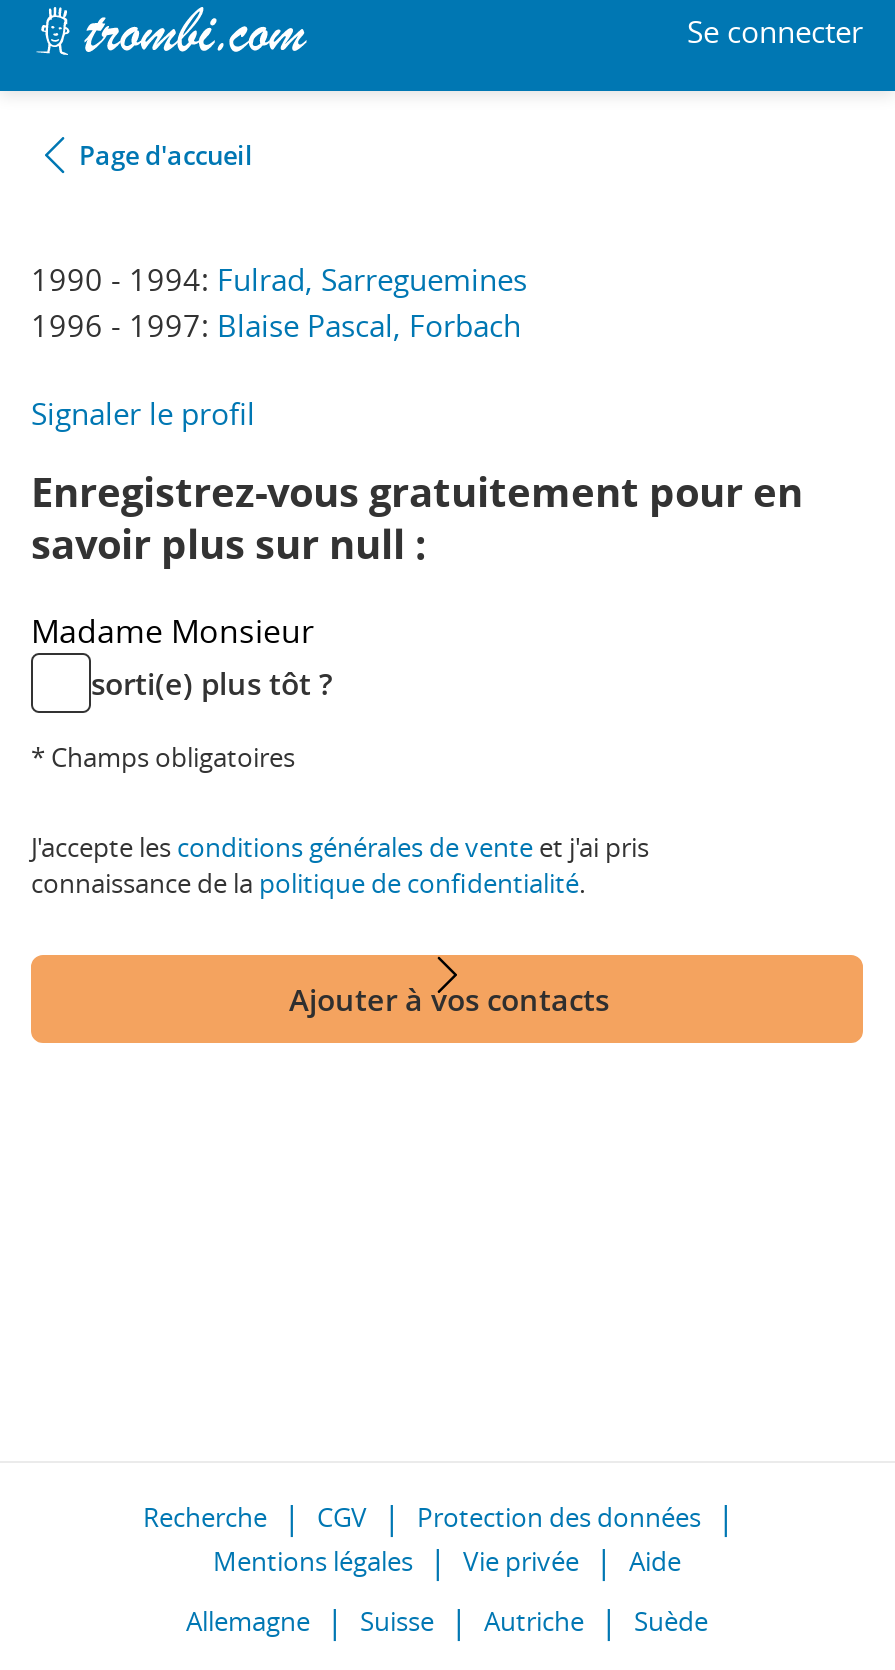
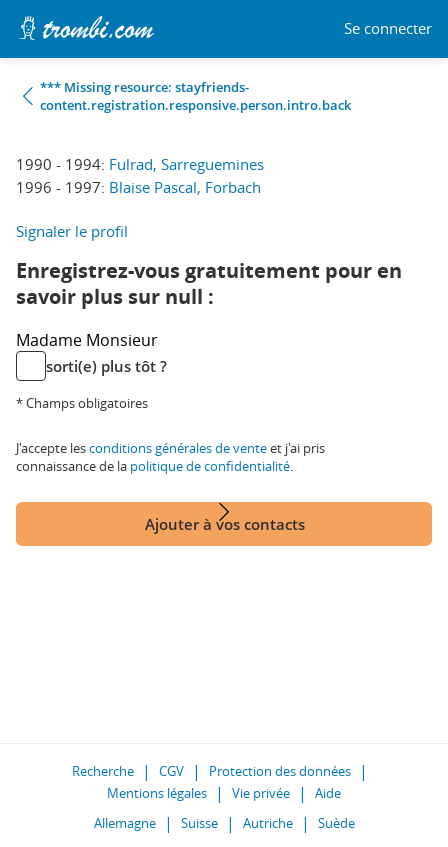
- Page d'accueil
+ *** Missing resource: stayfriends-
+ content.registration.responsive.person.intro.back
